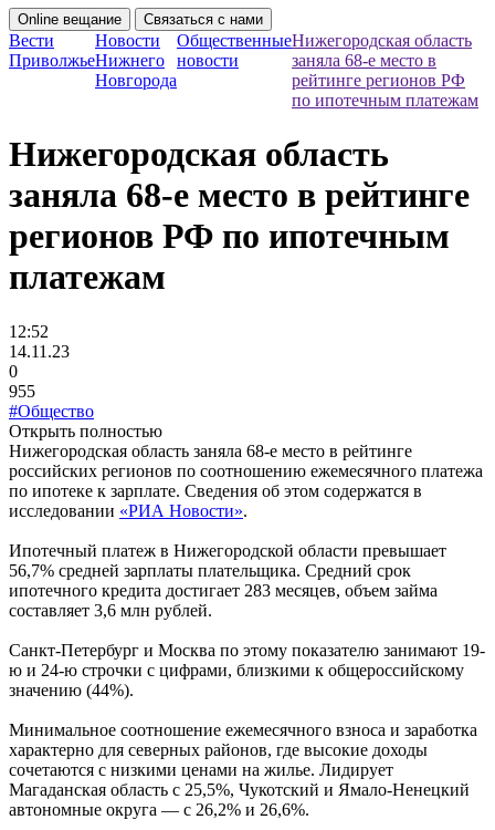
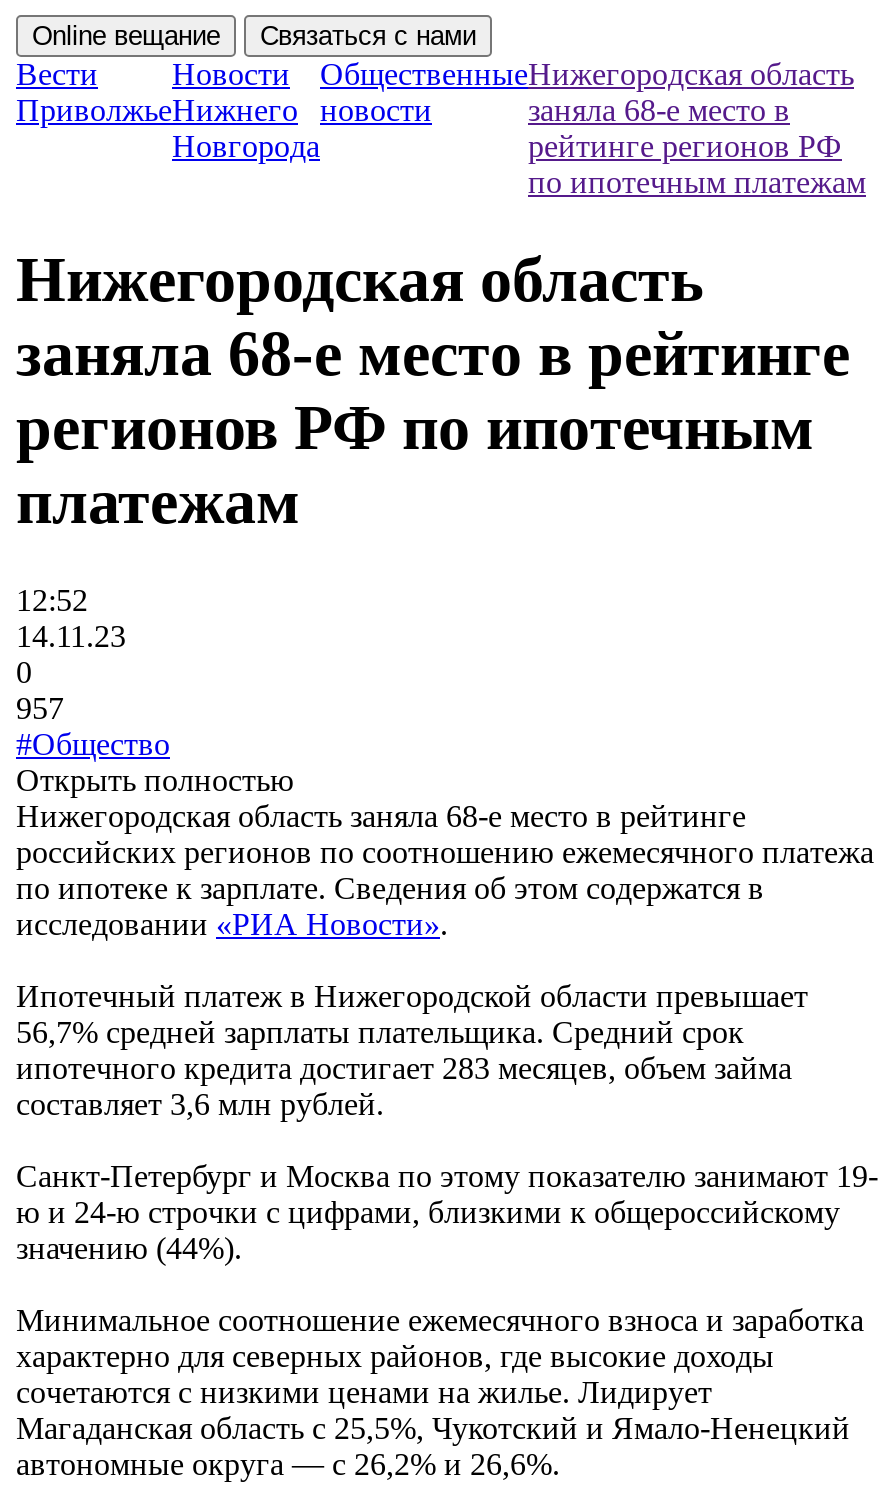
- 955
+ 957
